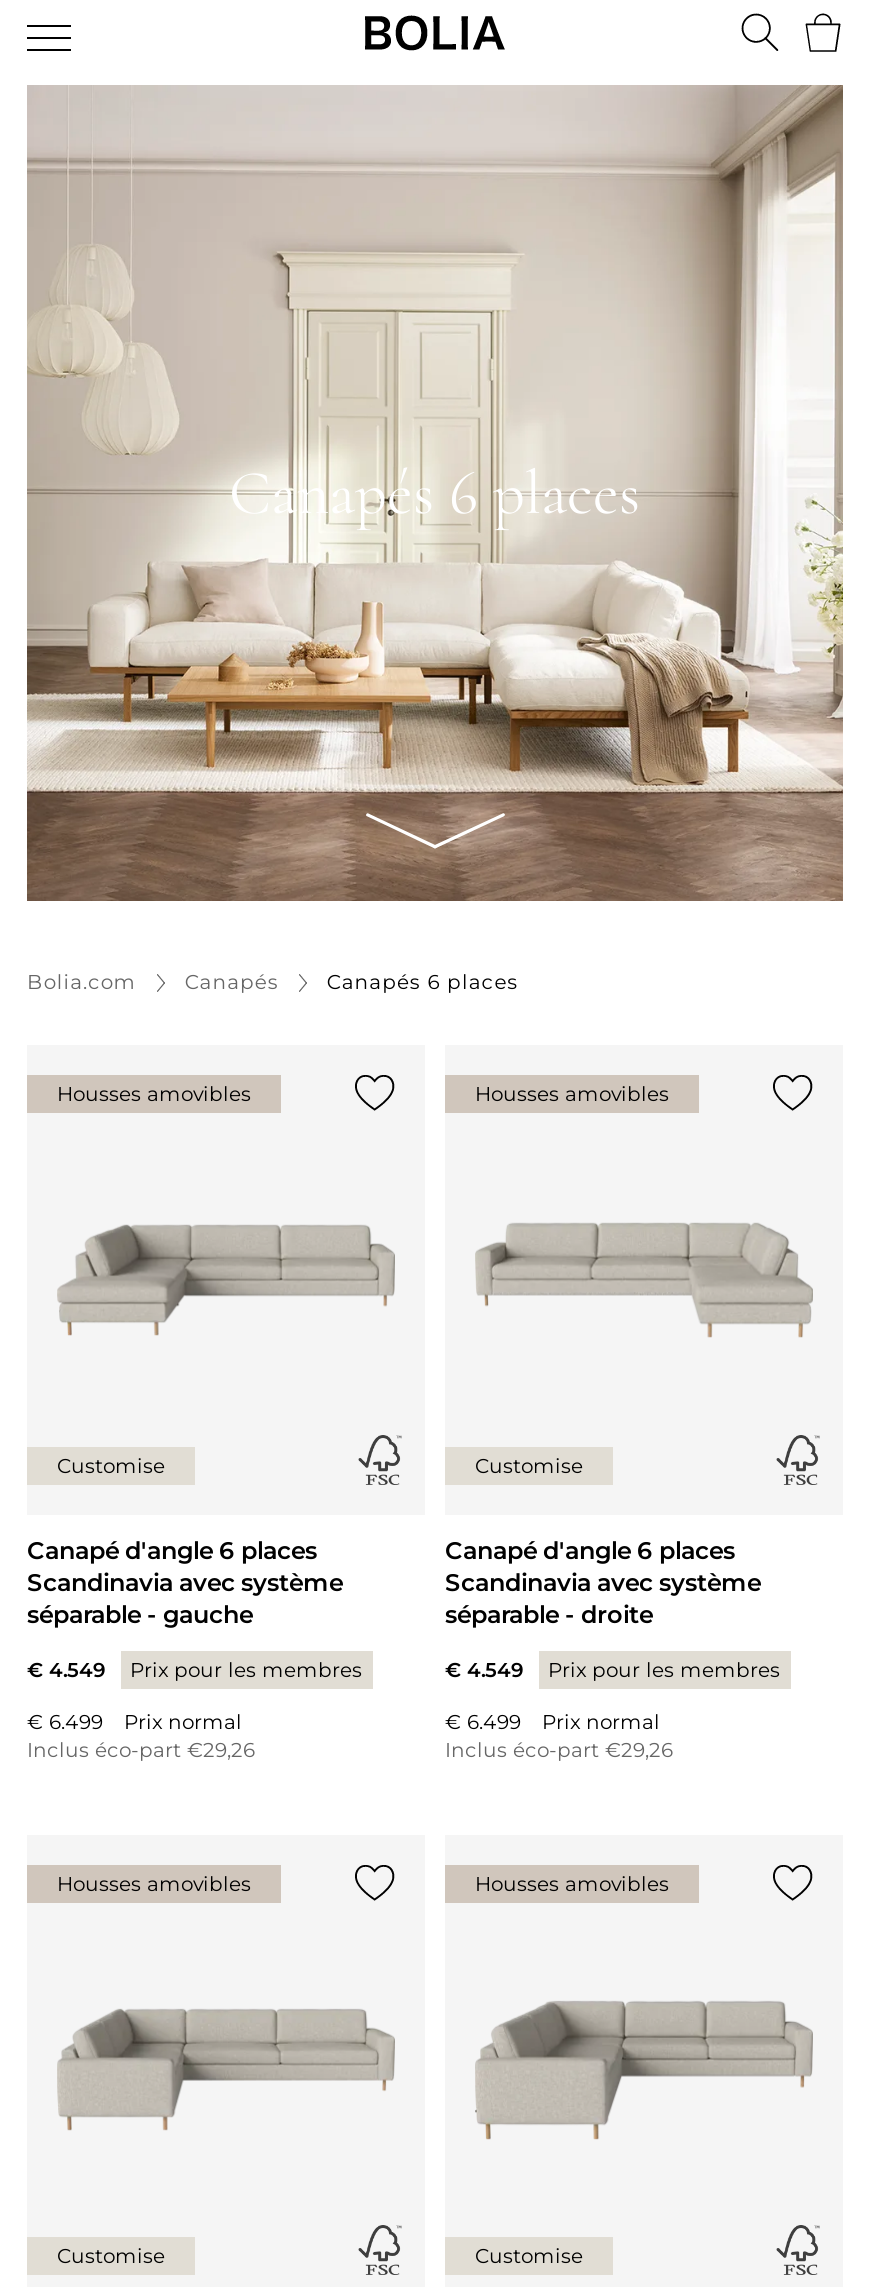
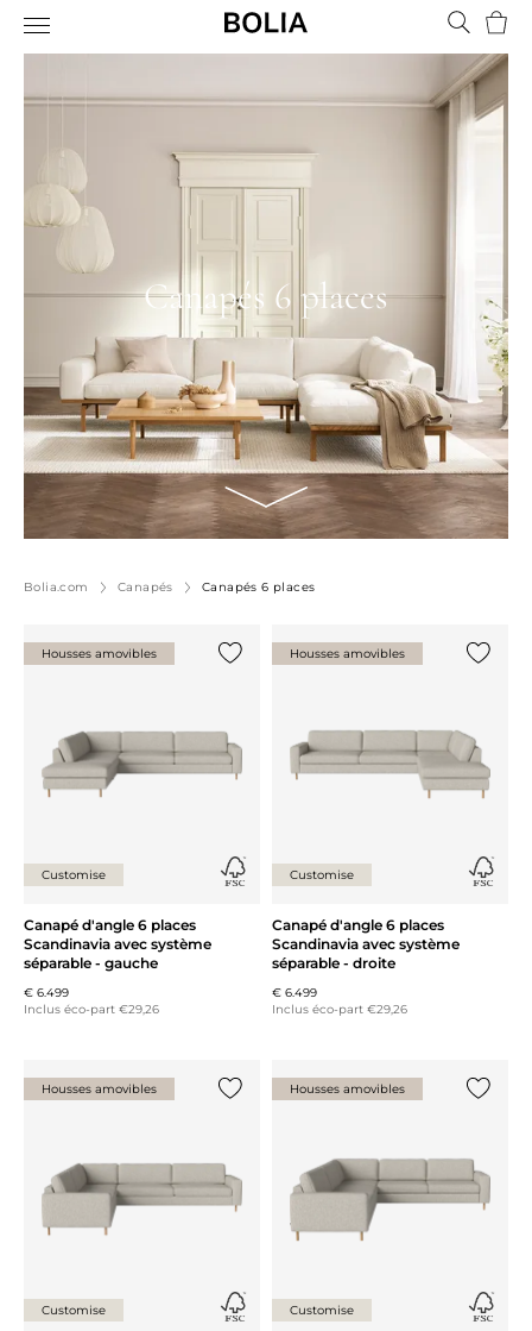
- € 4.549
- Prix pour les membres

- € 4.549
- Prix pour les membres

- Prix normal

- Prix normal
